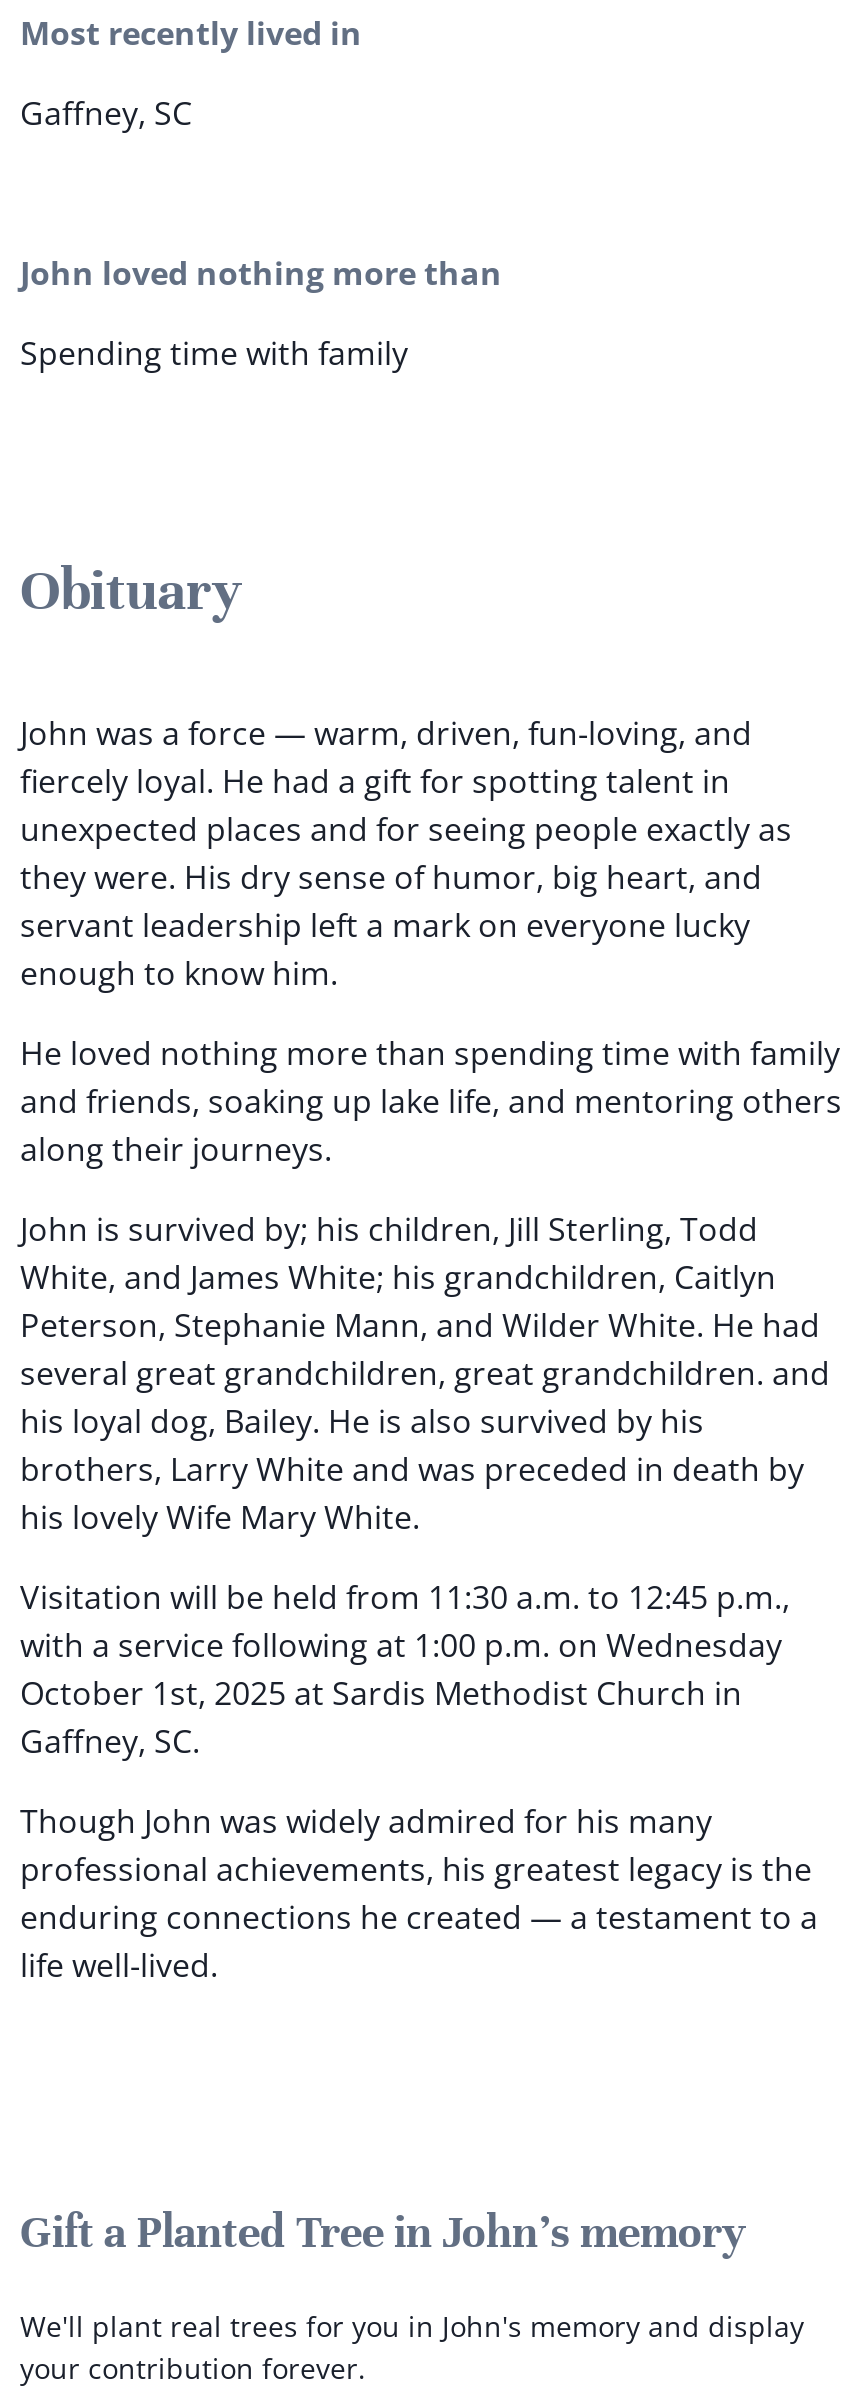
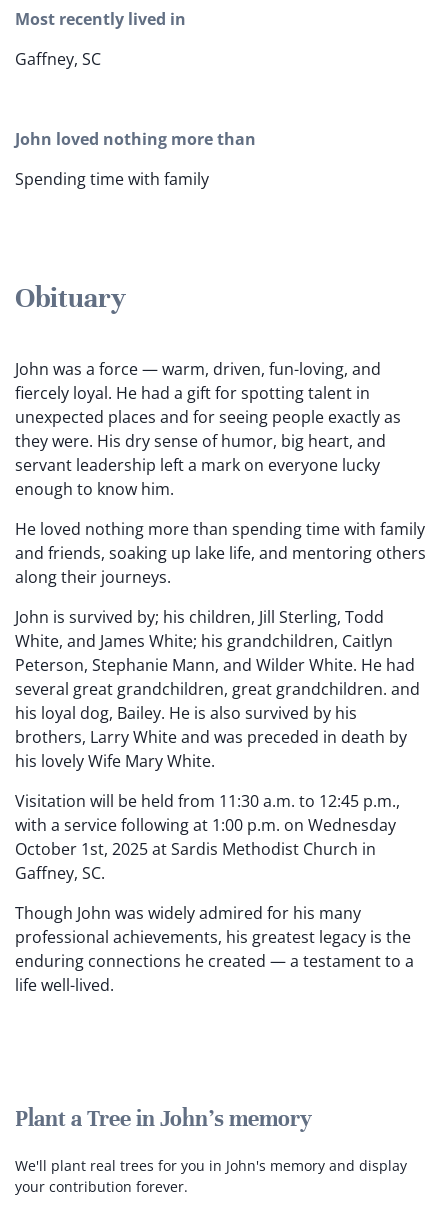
- Gift a Planted Tree in John's memory
+ Plant a Tree in John's memory
